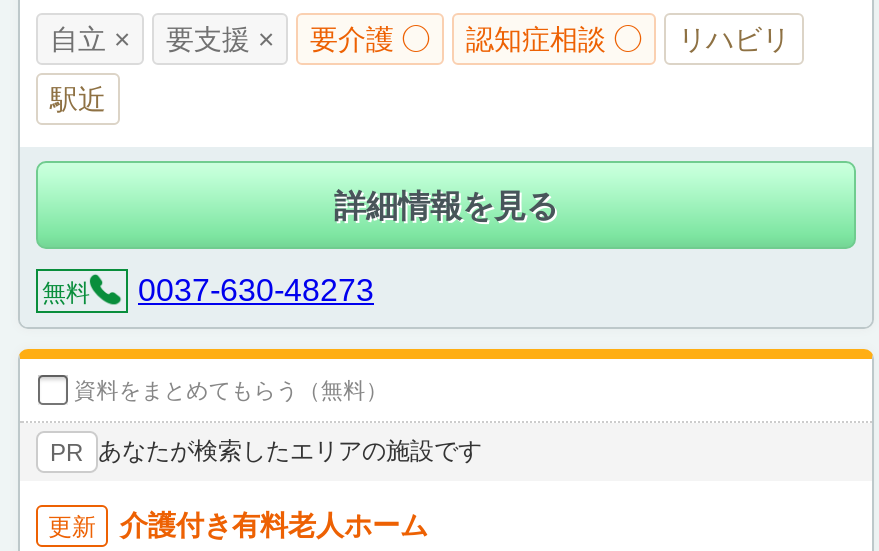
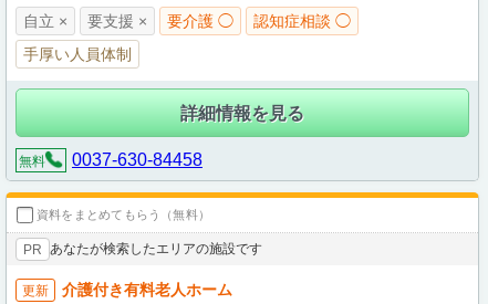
- リハビリ
- 駅近
+ 手厚い人員体制

- 無料 0037-630-48273
+ 無料 0037-630-84458
